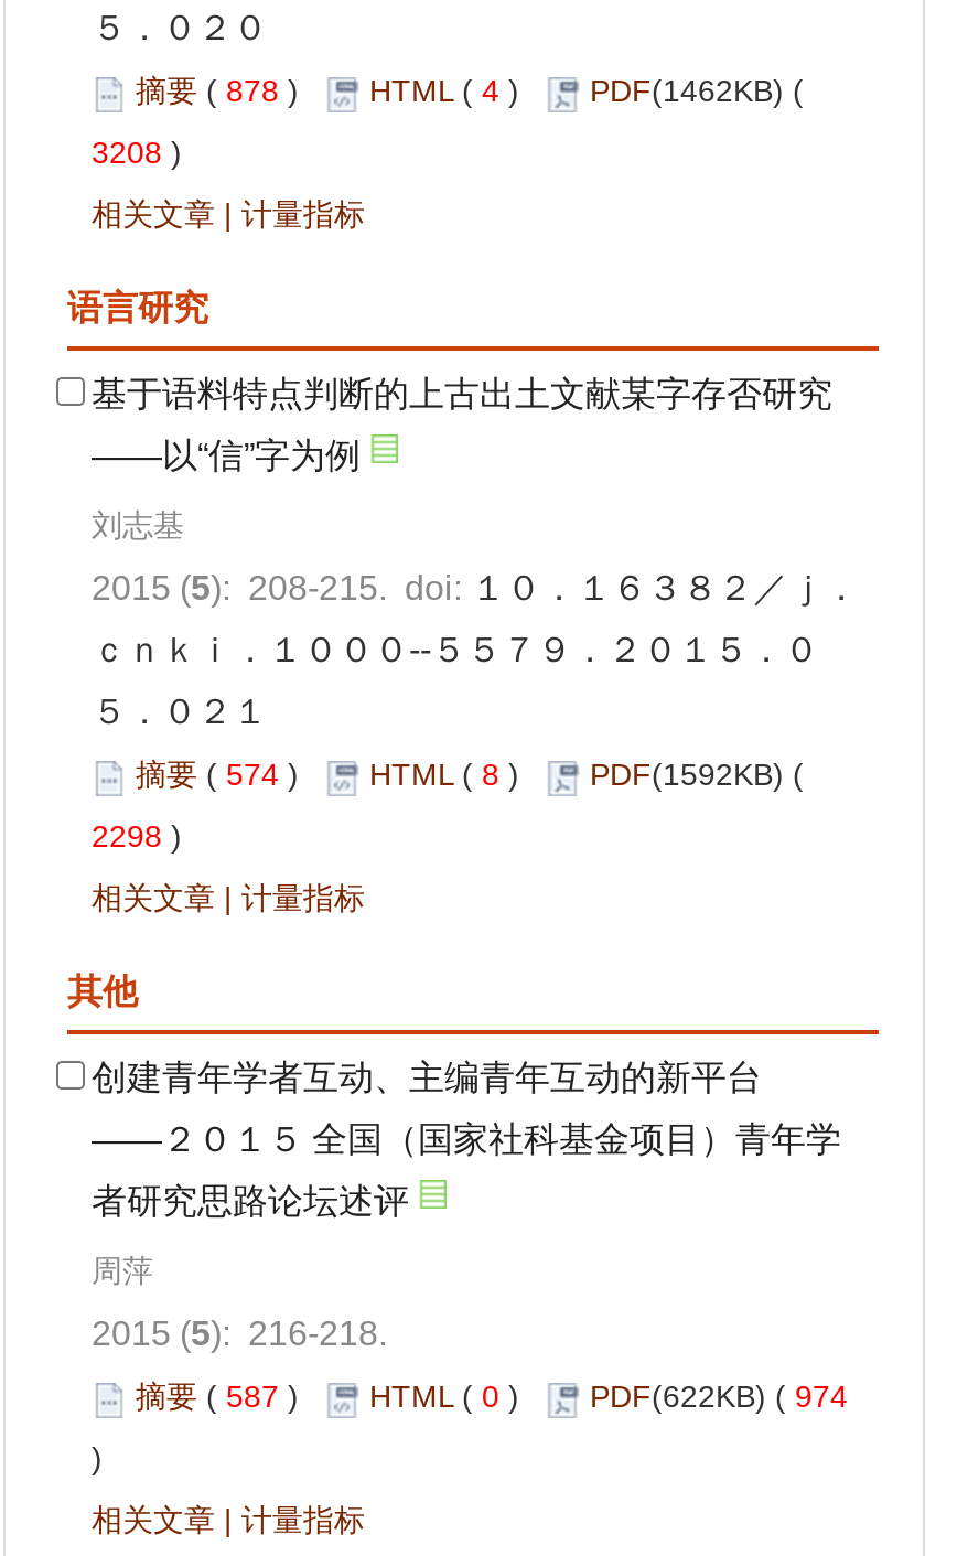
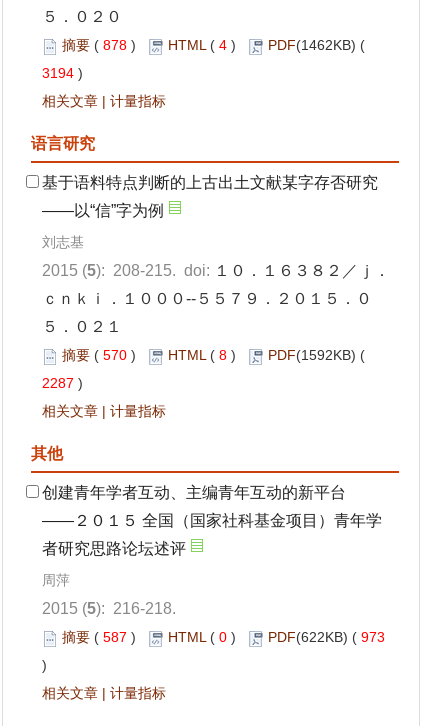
- 3208)
+ 3194)

- 摘要(574) HTML (8) PDF(1592KB) (
+ 摘要(570) HTML (8) PDF(1592KB) (

- 2298)
+ 2287)

- 摘要(587) HTML (0) PDF(622KB) (974
+ 摘要(587) HTML (0) PDF(622KB) (973
